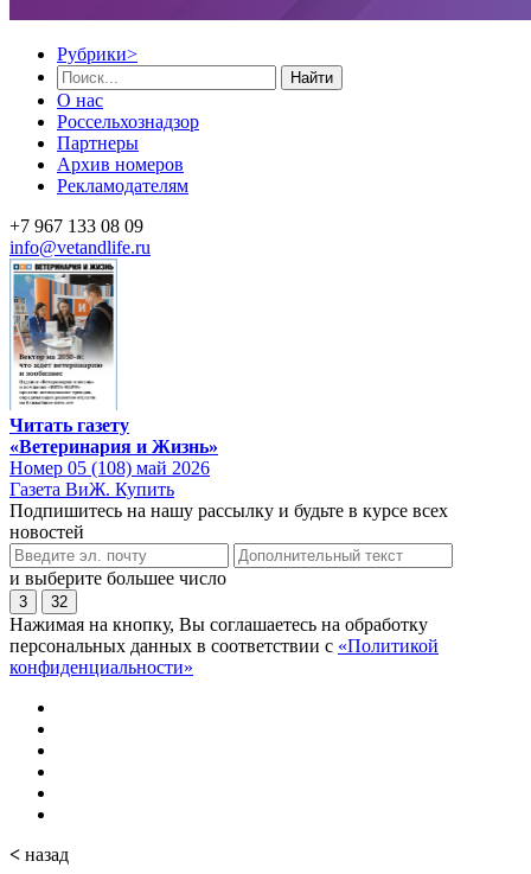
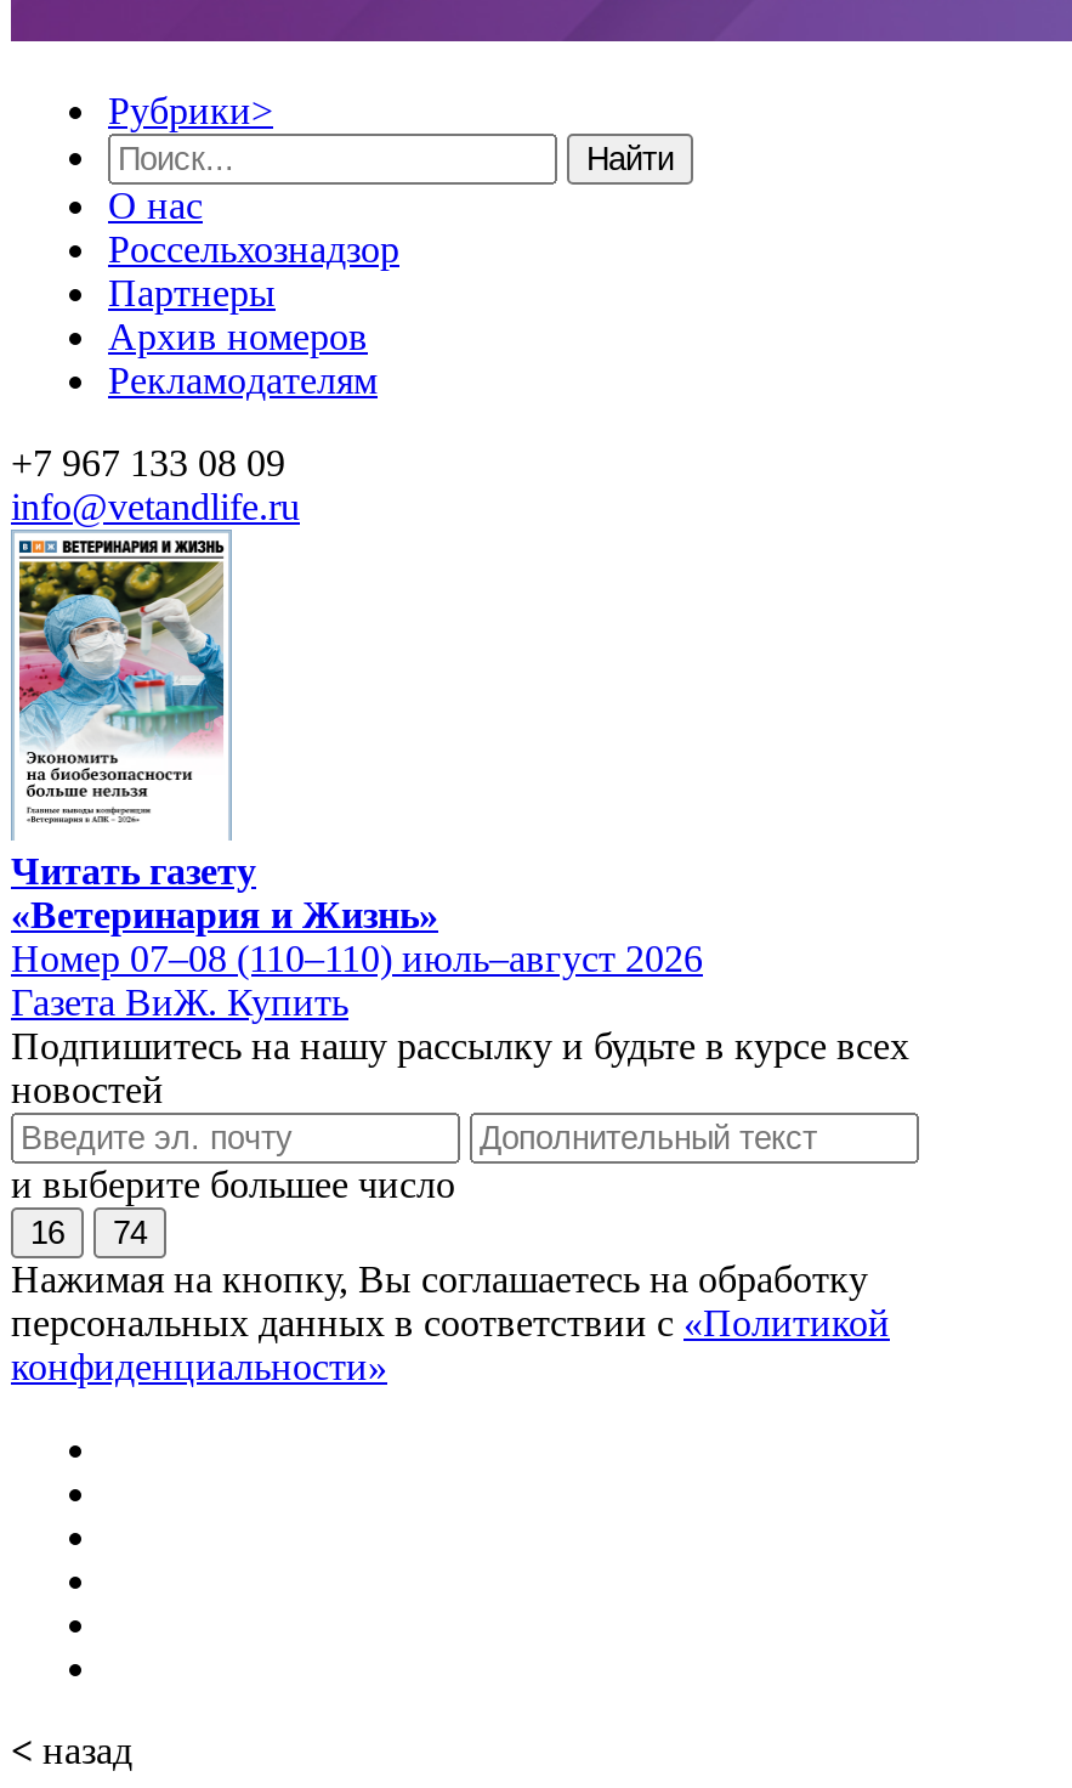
- [image]
+ [image]

- Номер 05 (108) май 2026
+ Номер 07–08 (110–110) июль–август 2026

- 3
+ 16

- 32
+ 74
